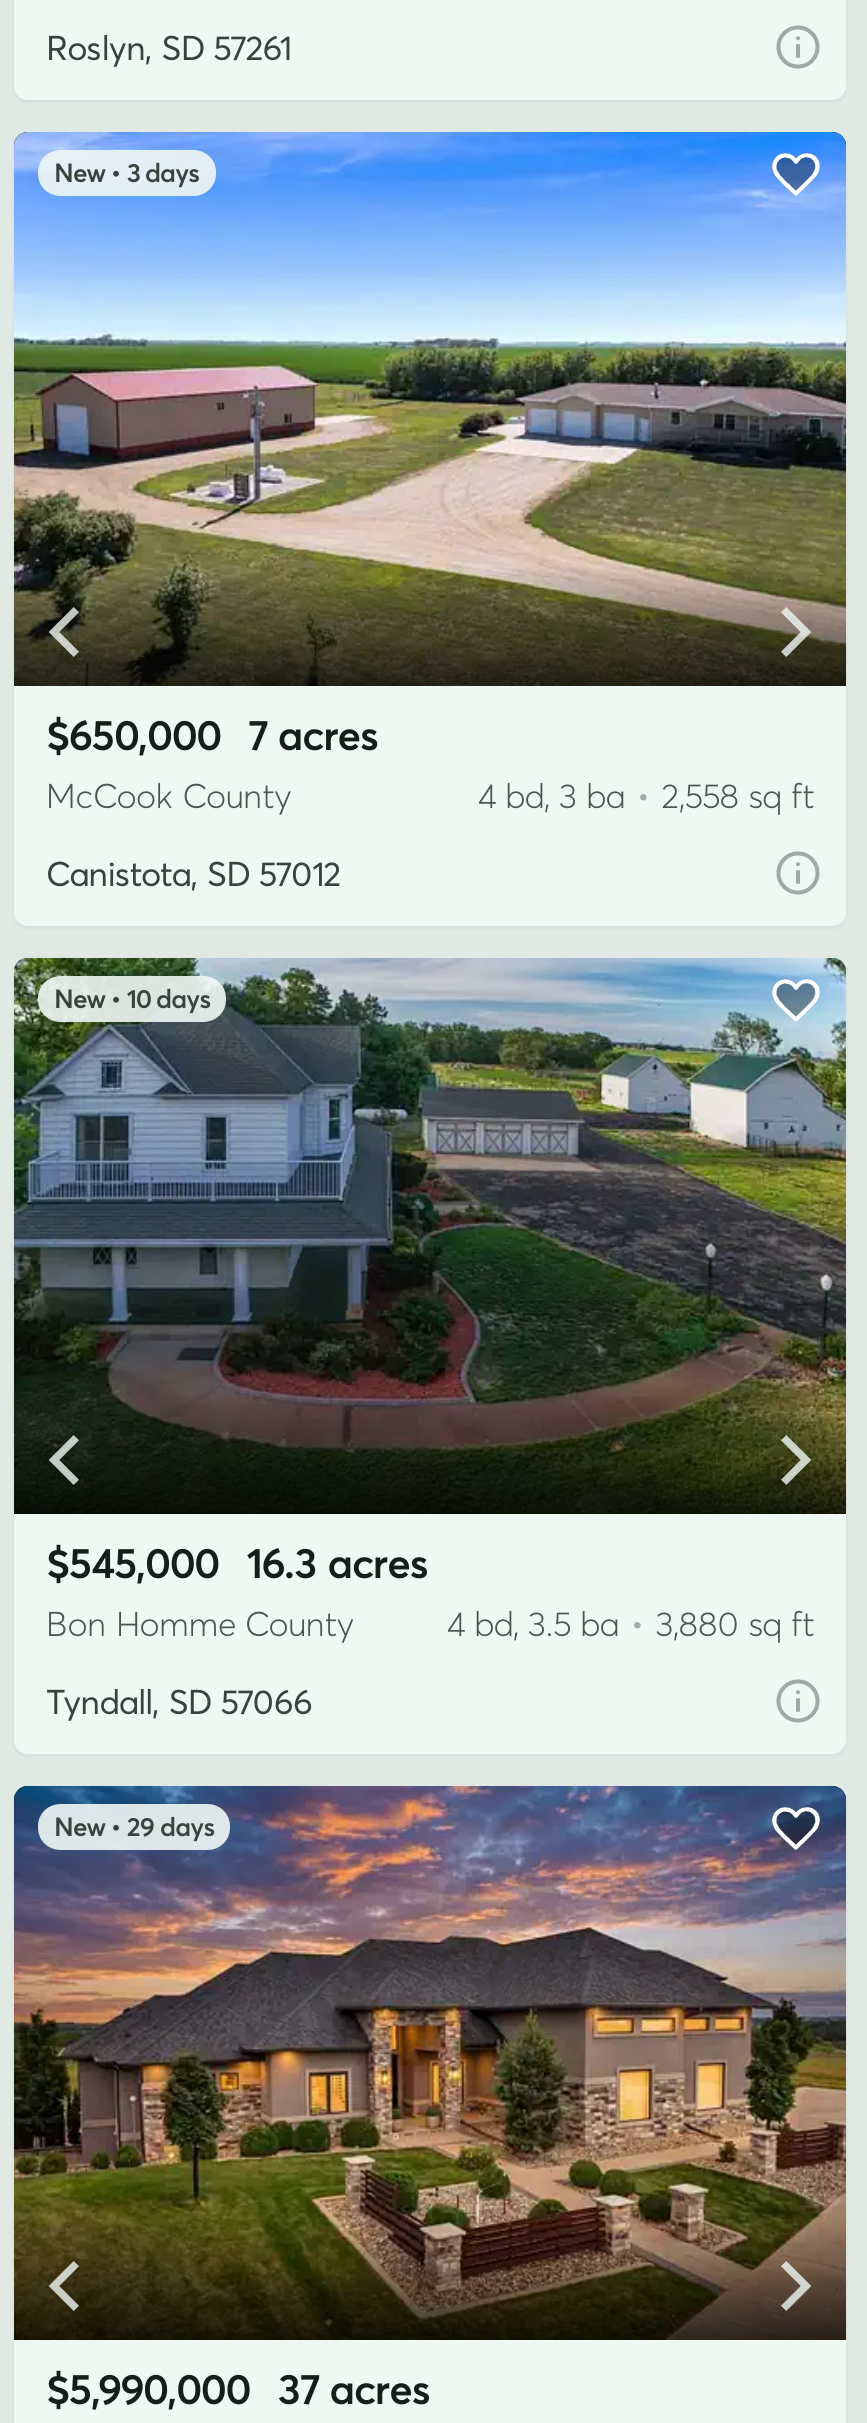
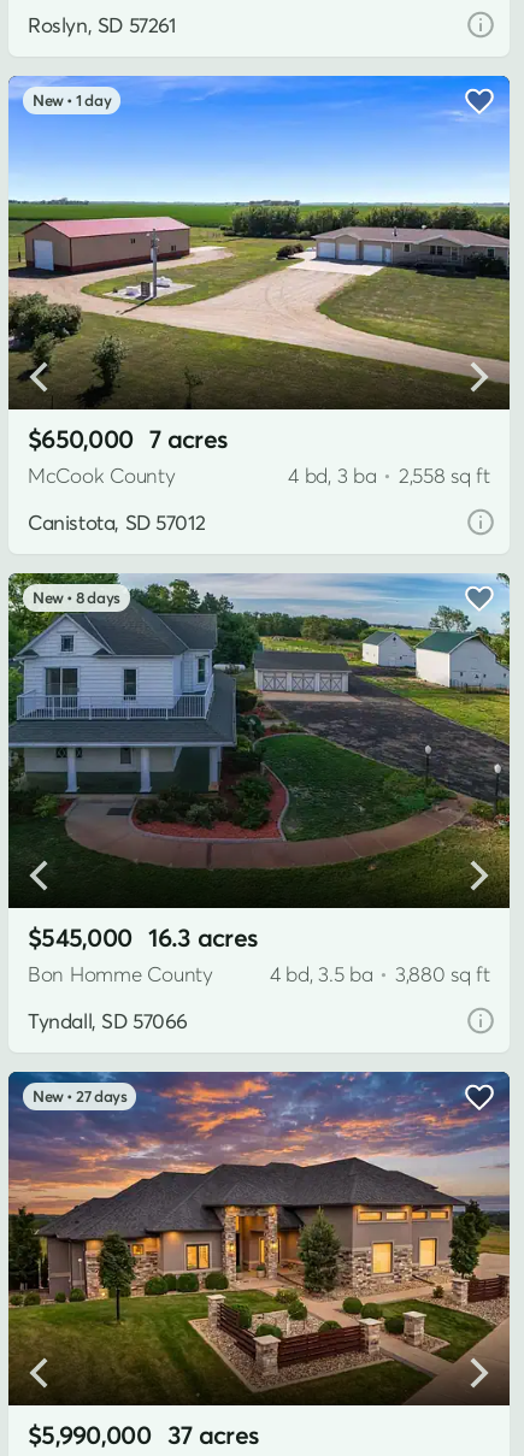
- 3 days
+ 1 day

- 10 days
+ 8 days

- 29 days
+ 27 days
